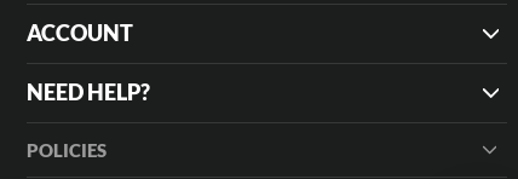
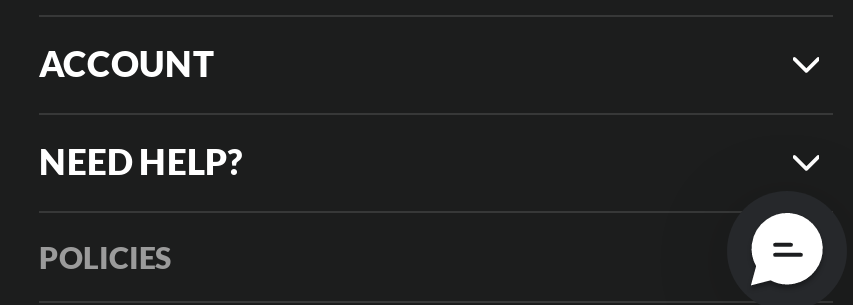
+ [image]
